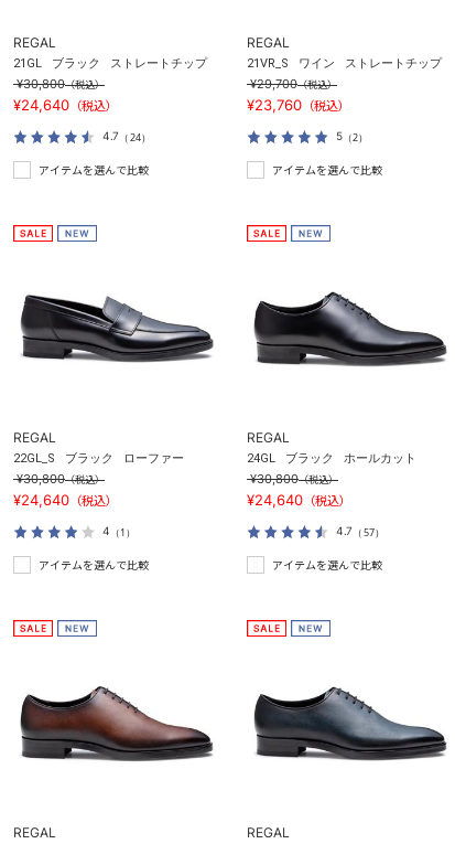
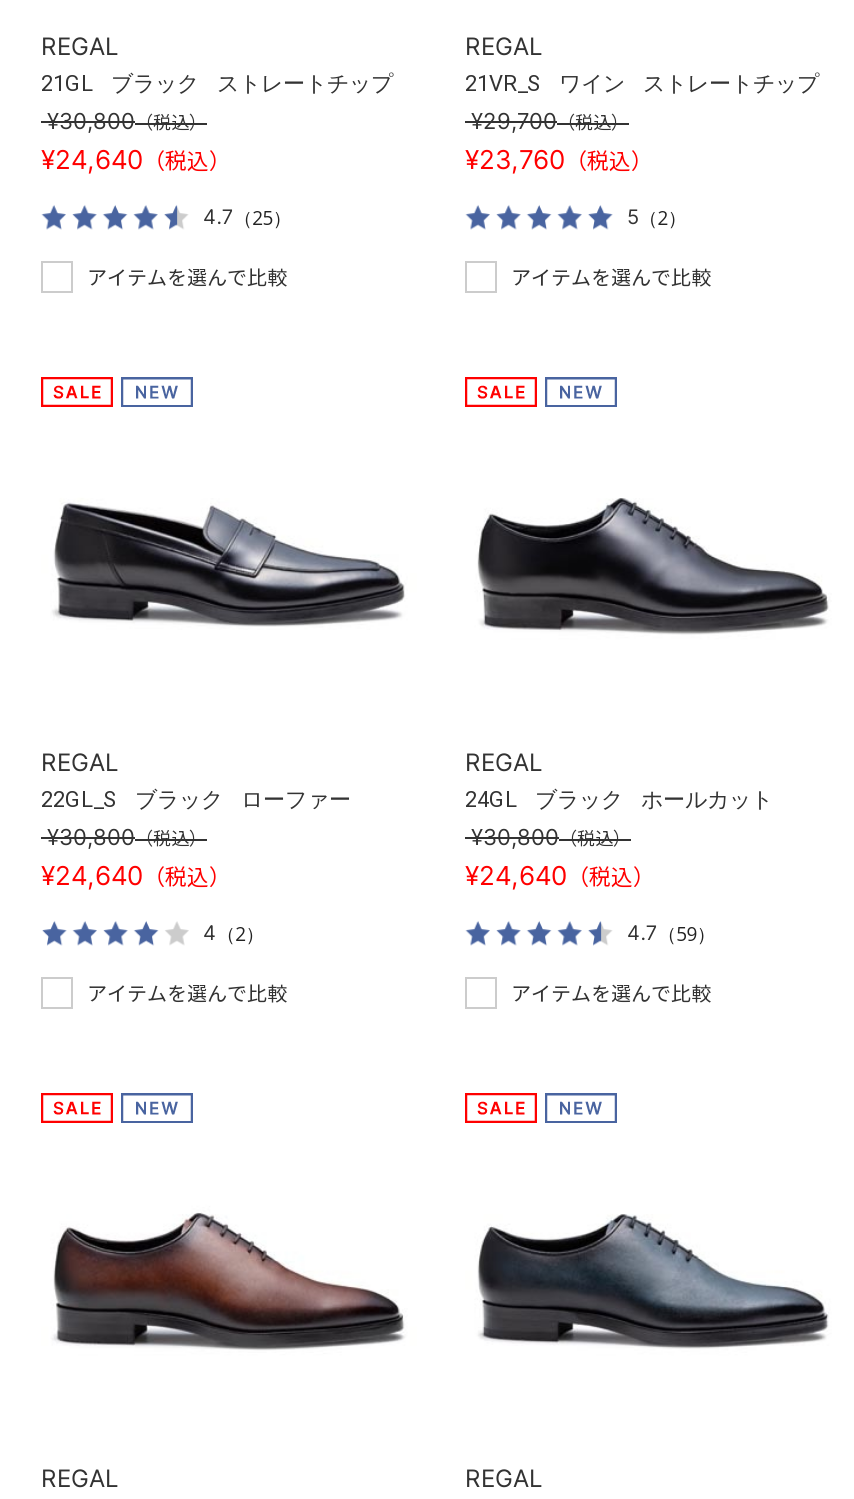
- 4.7（24）
+ 4.7（25）

- 4（1）
+ 4（2）

- 4.7（57）
+ 4.7（59）
